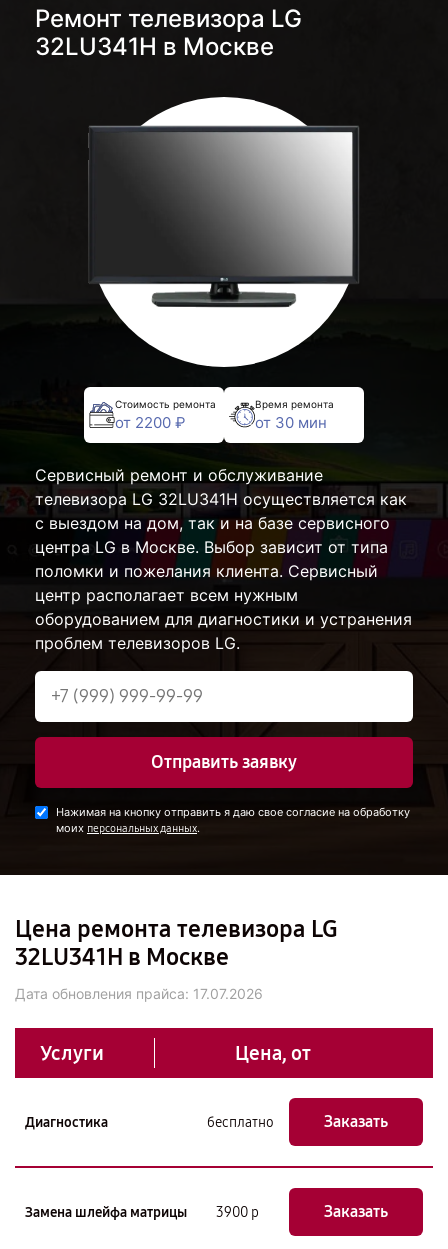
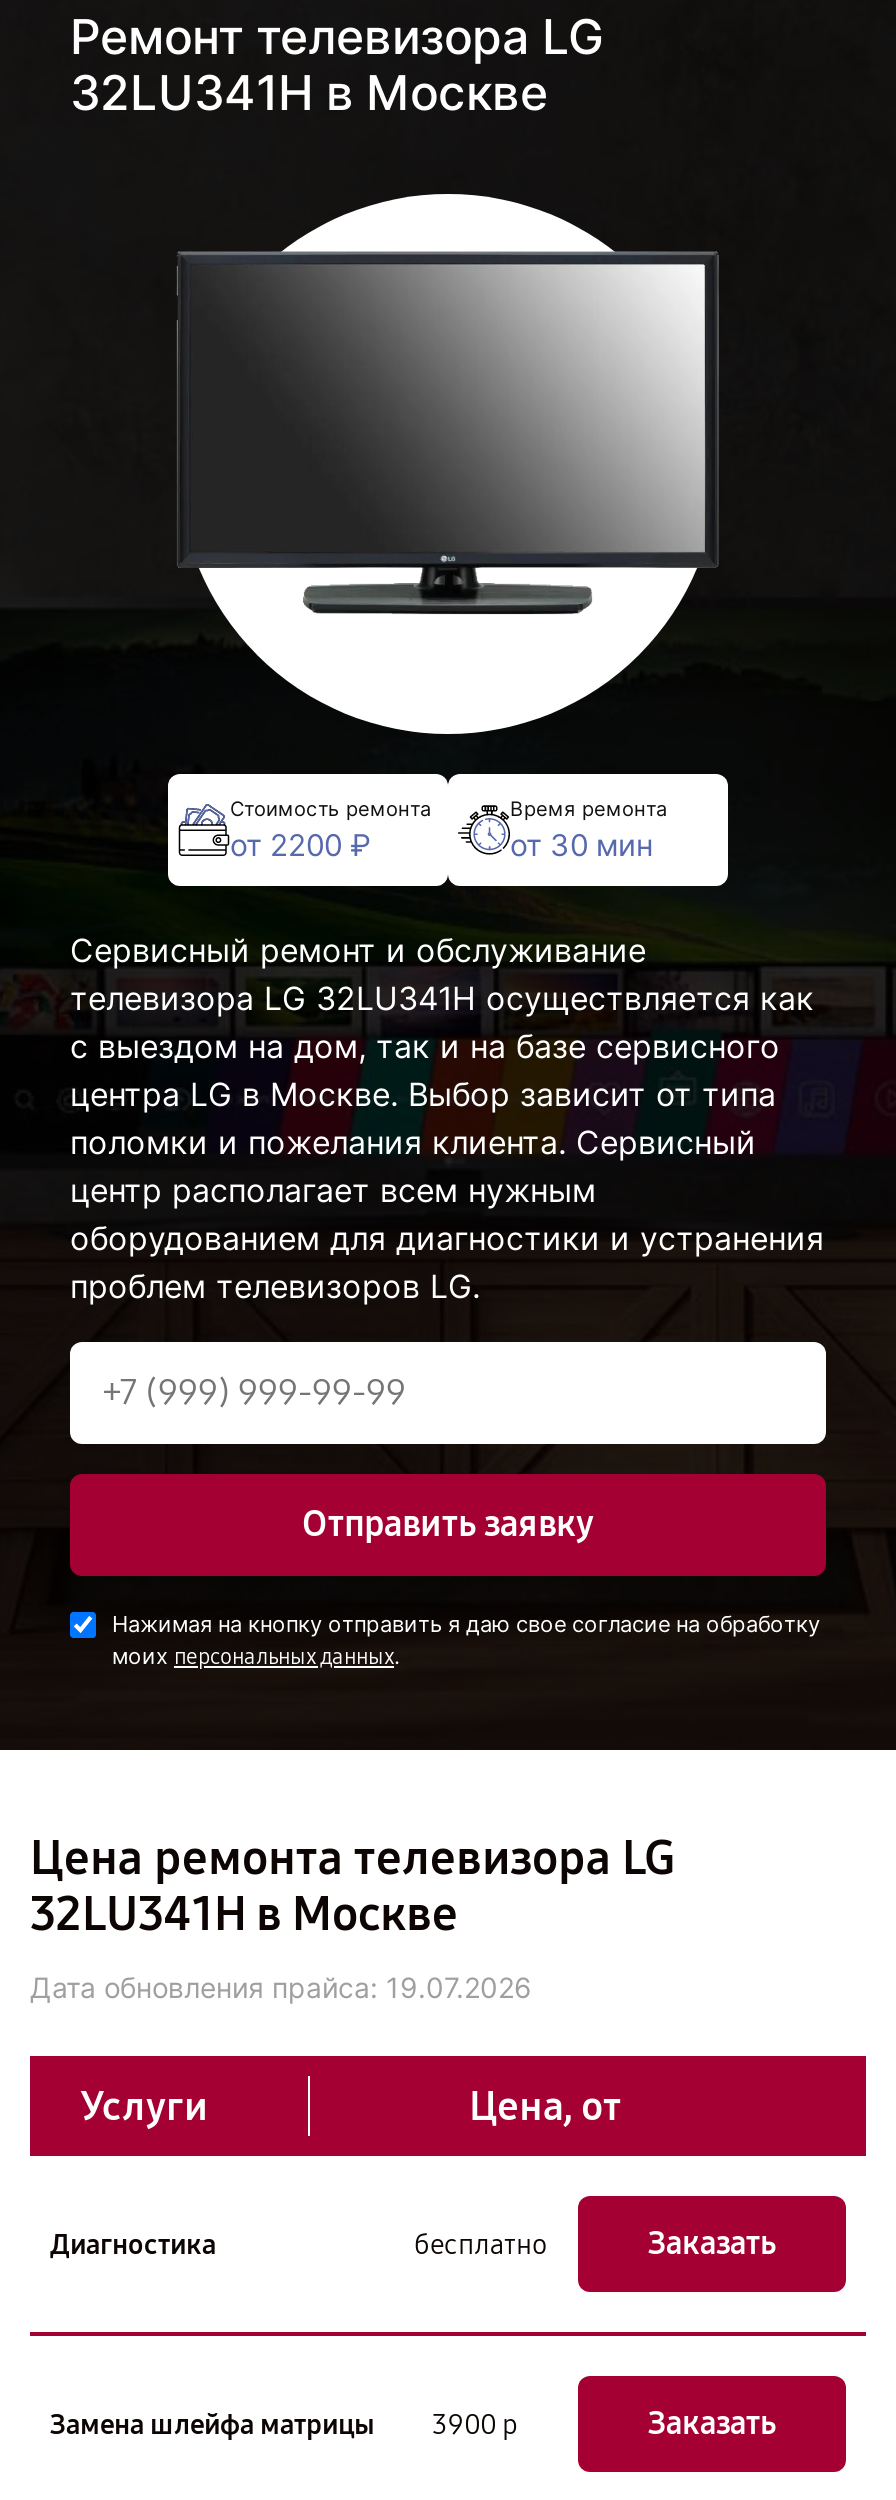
- Дата обновления прайса: 17.07.2026
+ Дата обновления прайса: 19.07.2026
